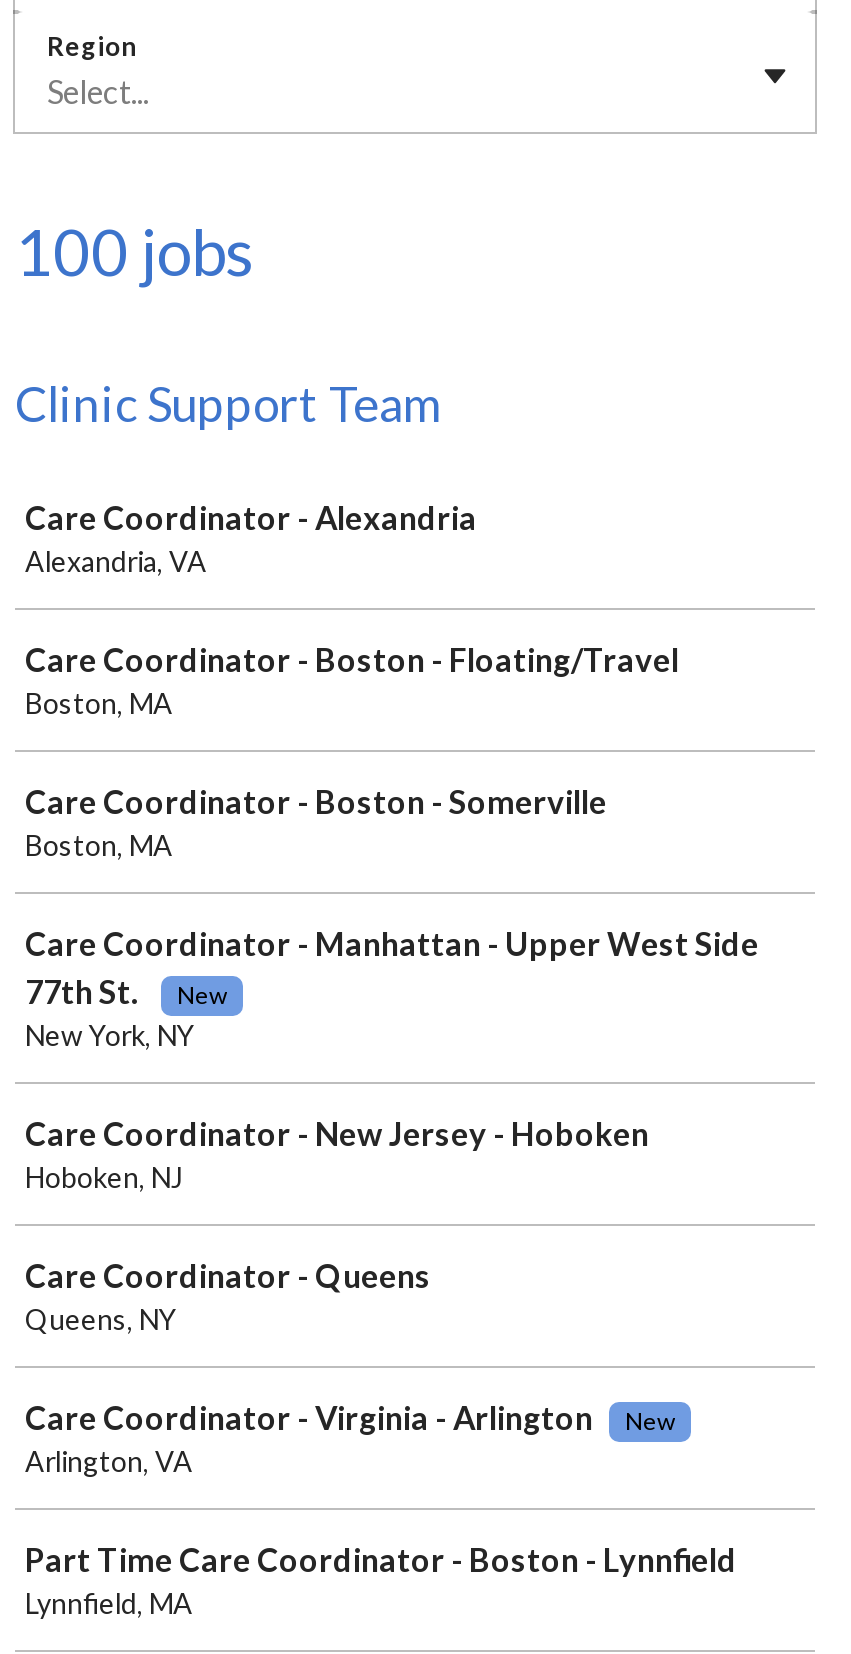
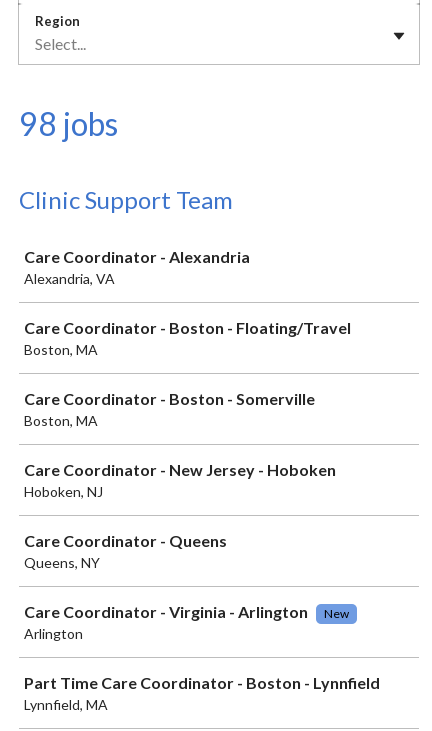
- 100 jobs
+ 98 jobs

- Care Coordinator - Manhattan - Upper West Side
- 77th St.
- New
- New York, NY

- Arlington, VA
+ Arlington
